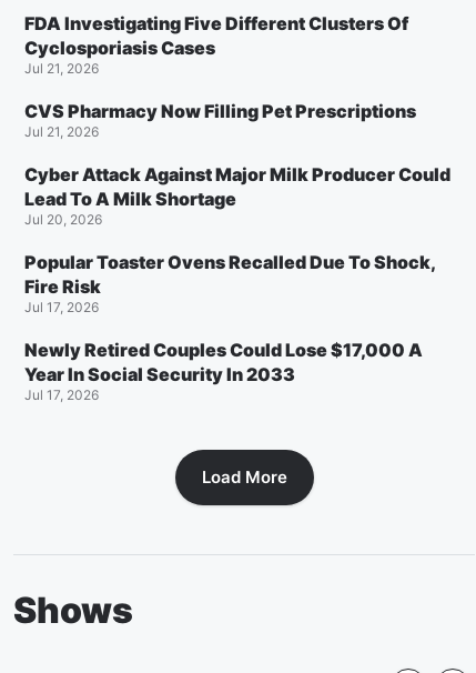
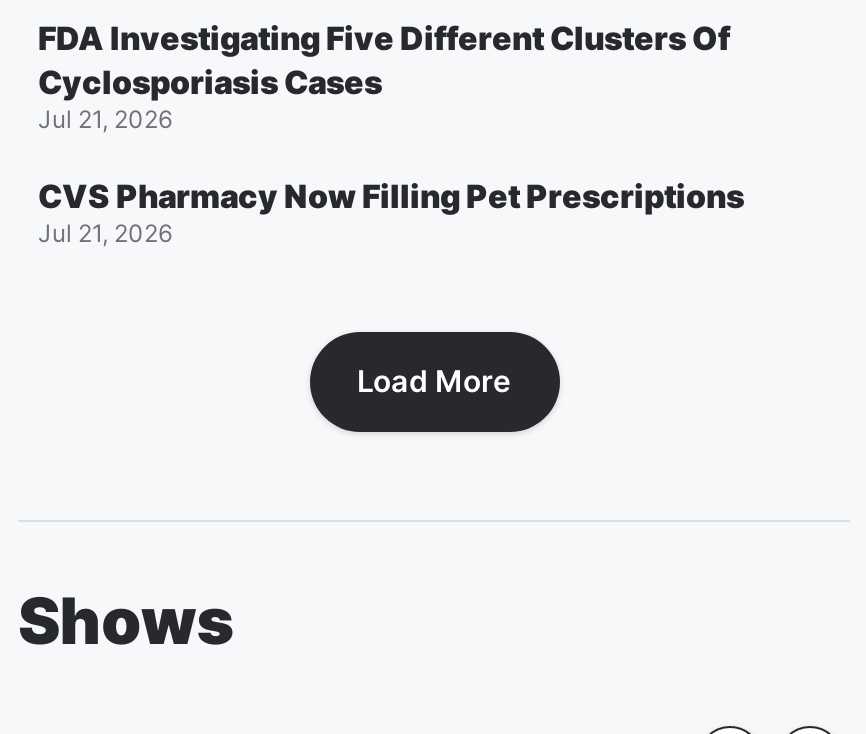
- Cyber Attack Against Major Milk Producer Could
- Lead To A Milk Shortage
- Jul 20, 2026
- Popular Toaster Ovens Recalled Due To Shock,
- Fire Risk
- Jul 17, 2026
- Newly Retired Couples Could Lose $17,000 A
- Year In Social Security In 2033
- Jul 17, 2026
